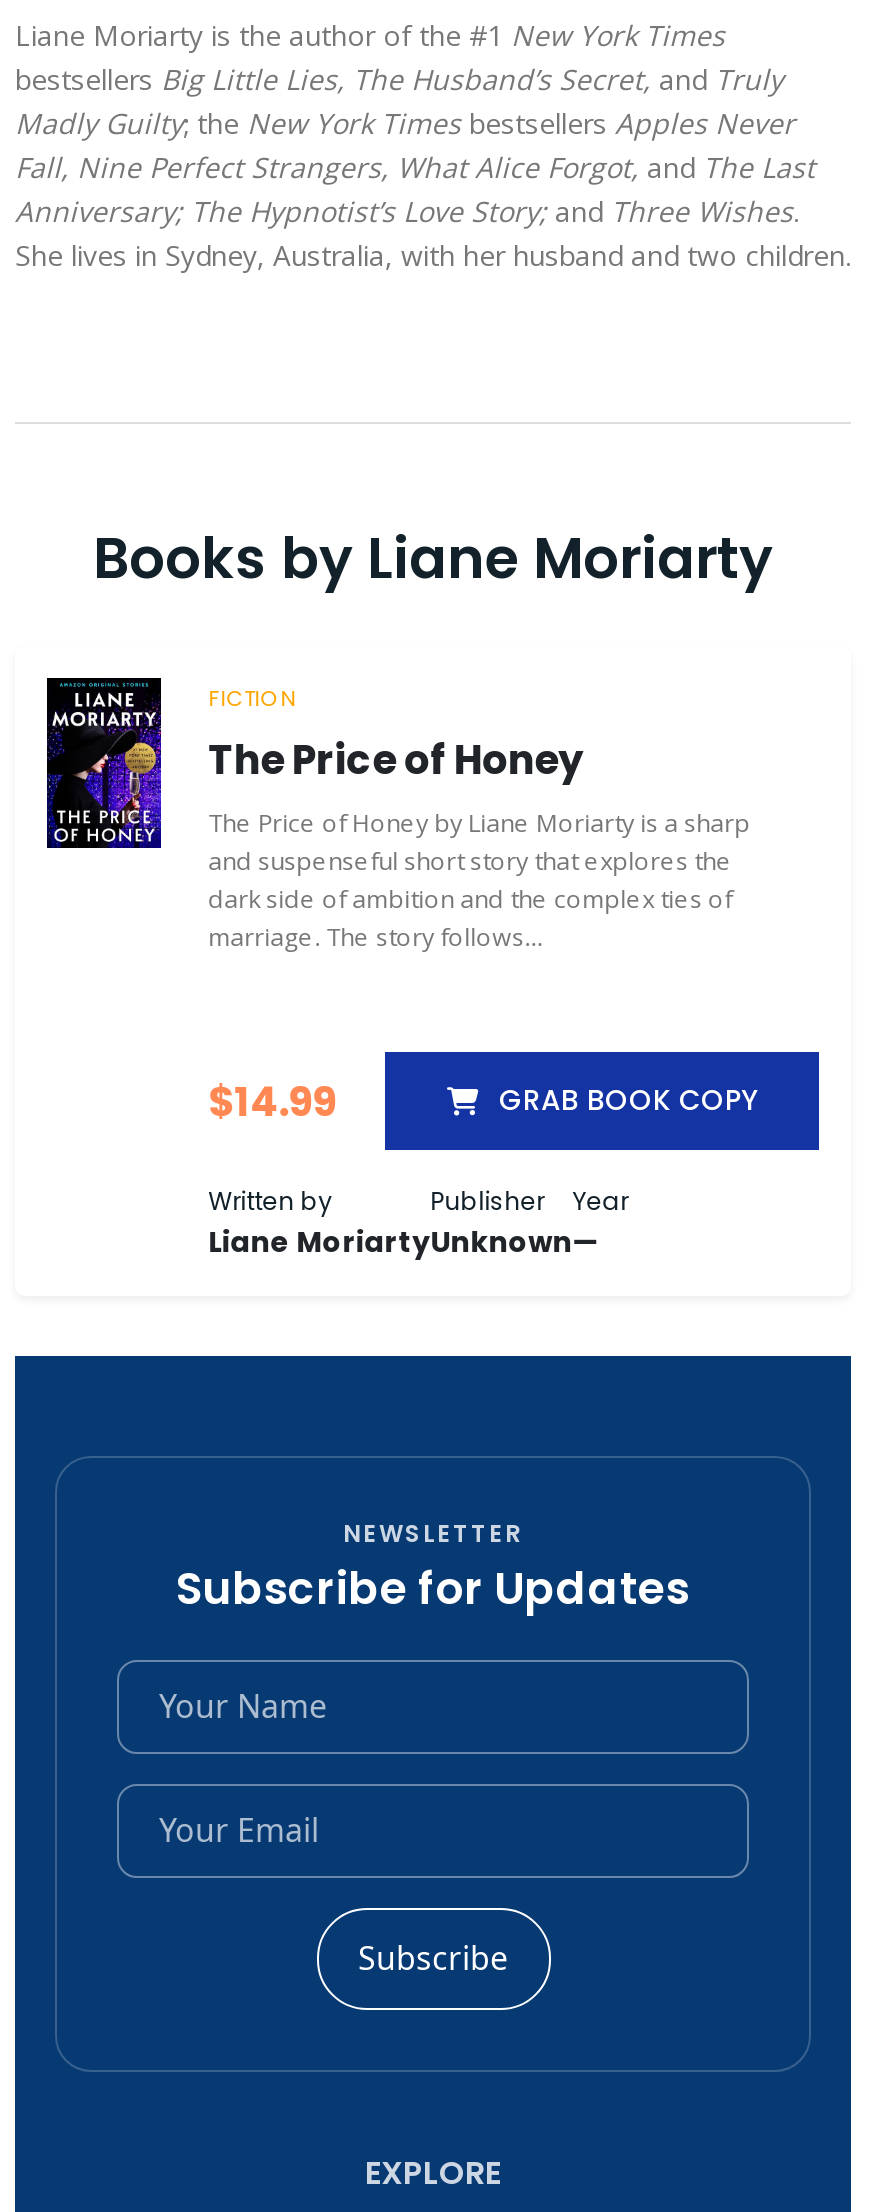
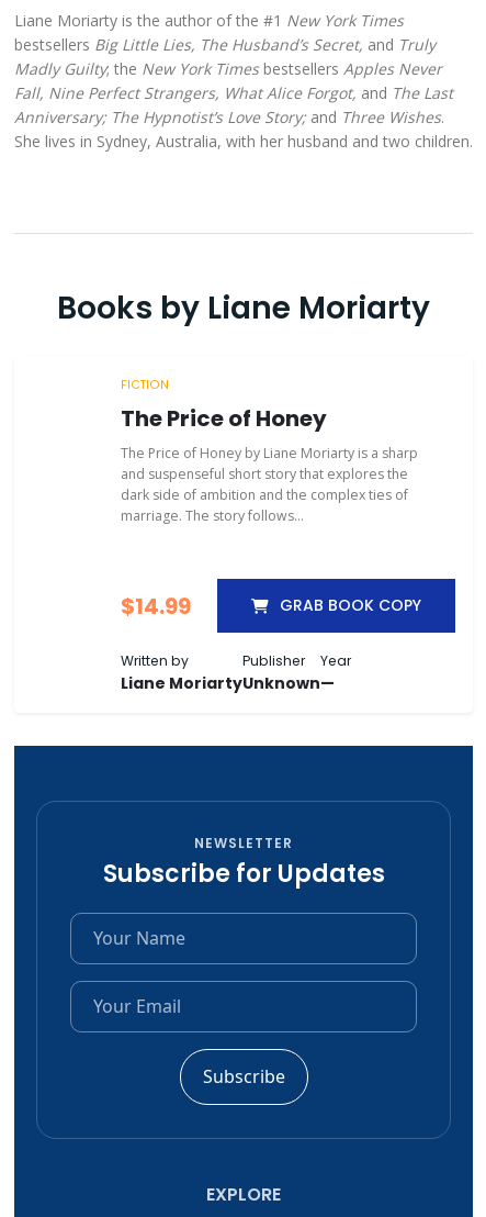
- [image]
